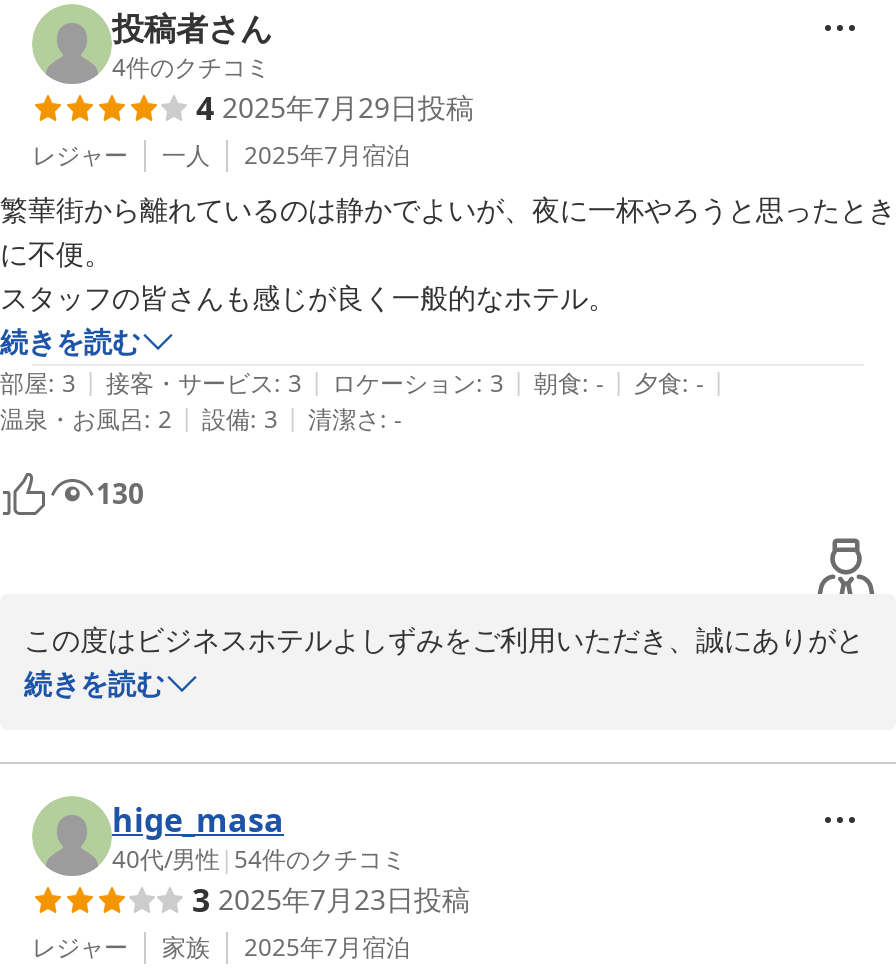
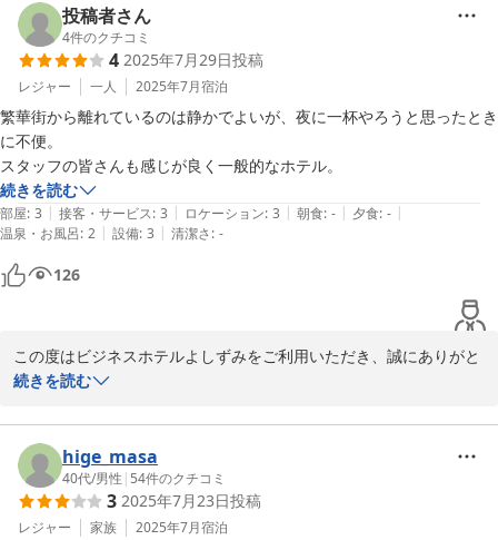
- 130
+ 126
